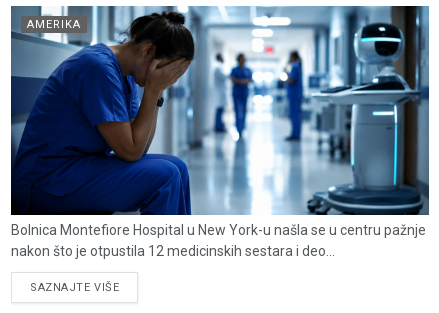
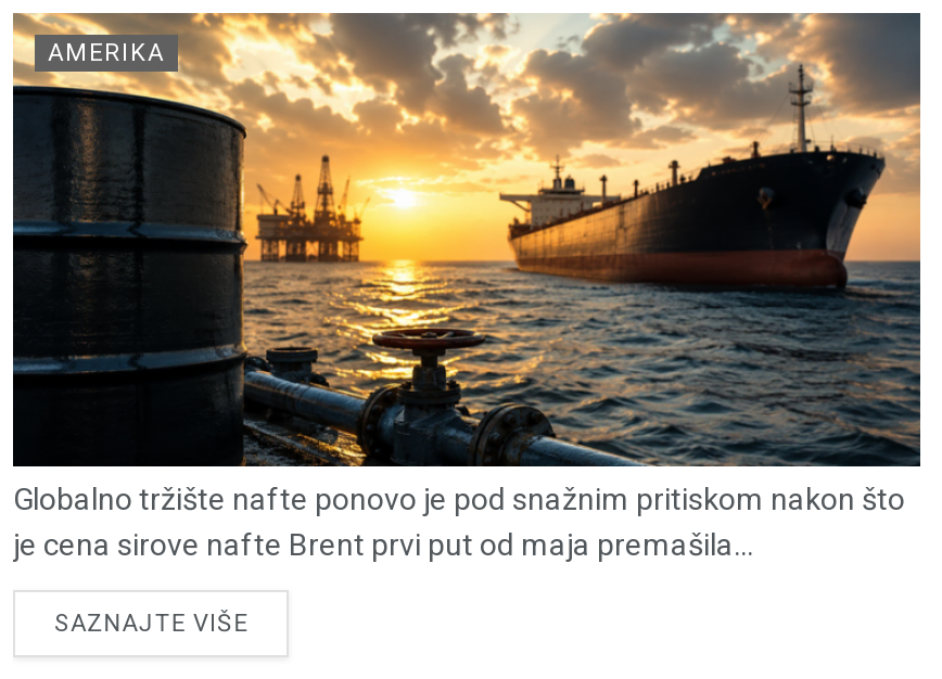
- [image]
- Bolnica Montefiore Hospital u New York-u našla se u centru pažnje
- nakon što je otpustila 12 medicinskih sestara i deo...
+ [image]
+ Globalno tržište nafte ponovo je pod snažnim pritiskom nakon što
+ je cena sirove nafte Brent prvi put od maja premašila...
